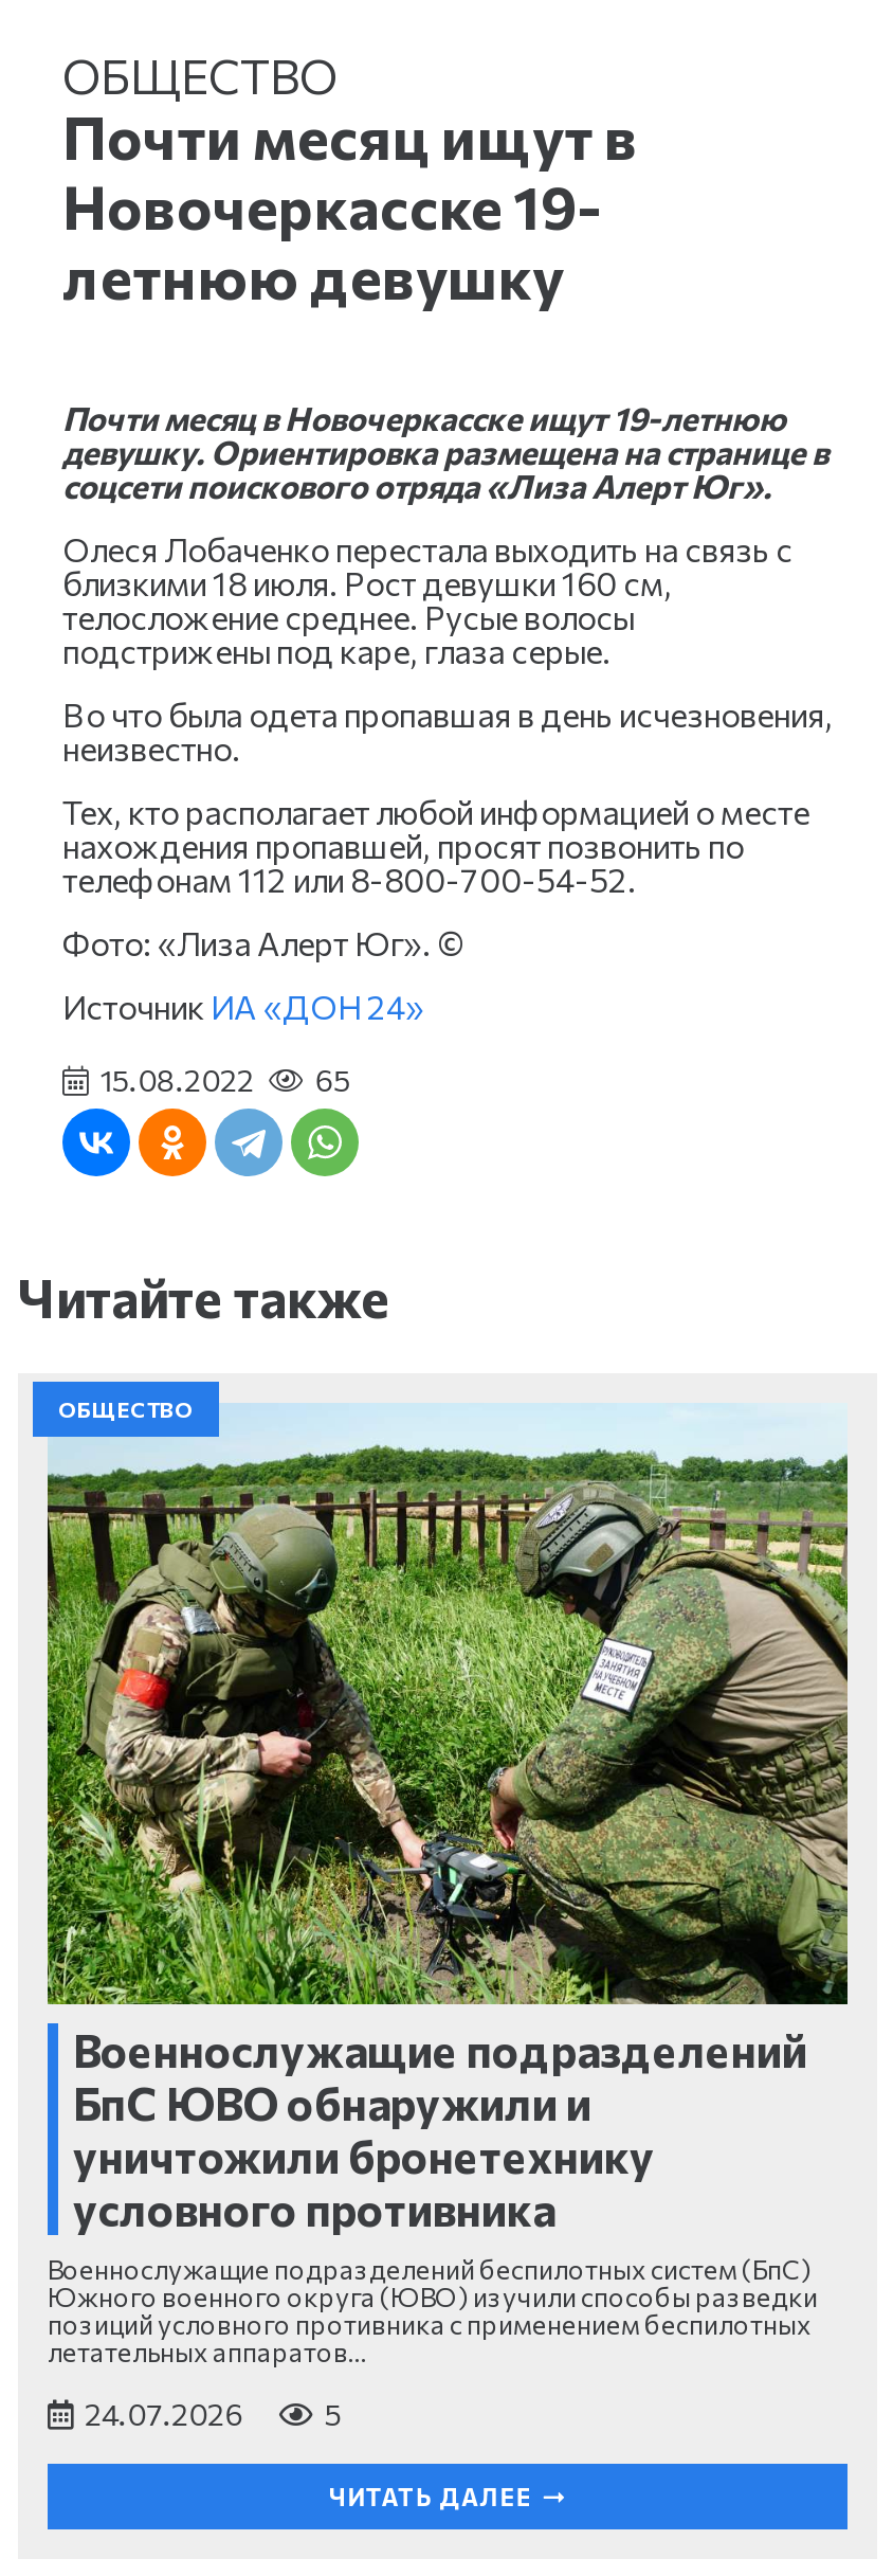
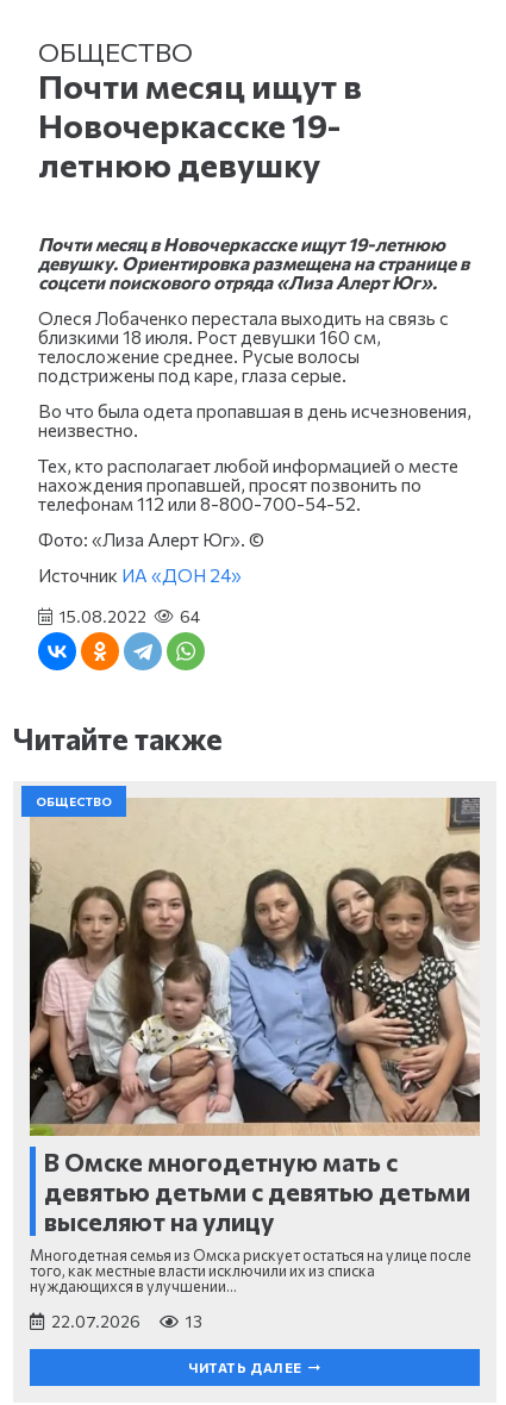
- 15.08.2022 65
+ 15.08.2022 64

- [image]
- Военнослужащие подразделений
- БпС ЮВО обнаружили и
- уничтожили бронетехнику
- условного противника
- Военнослужащие подразделений беспилотных систем (БпС)
- Южного военного округа (ЮВО) изучили способы разведки
- позиций условного противника с применением беспилотных
- летательных аппаратов…
+ [image]
+ В Омске многодетную мать с
+ девятью детьми с девятью детьми
+ выселяют на улицу
+ Многодетная семья из Омска рискует остаться на улице после
+ того, как местные власти исключили их из списка
+ нуждающихся в улучшении…

- 24.07.2026
- 5
+ 22.07.2026
+ 13
